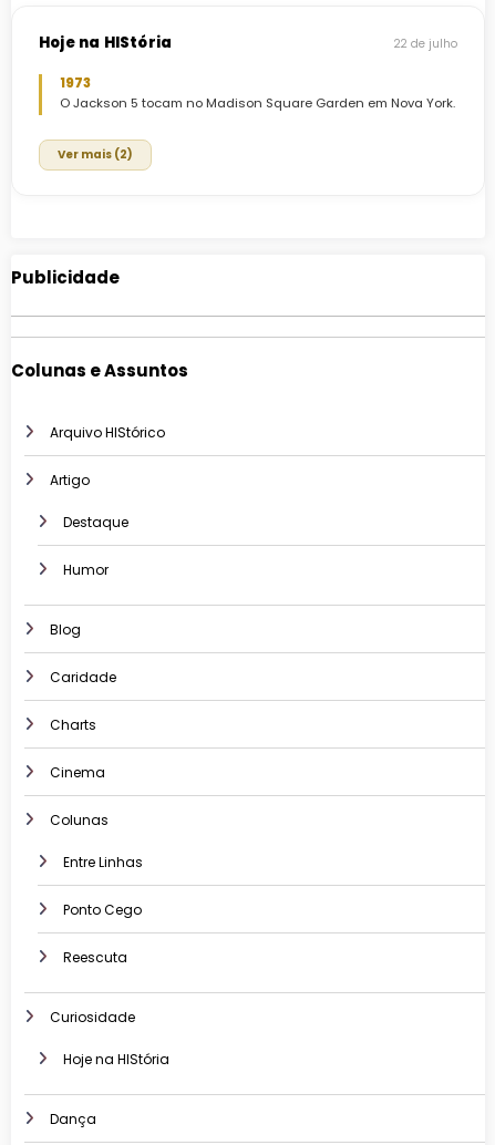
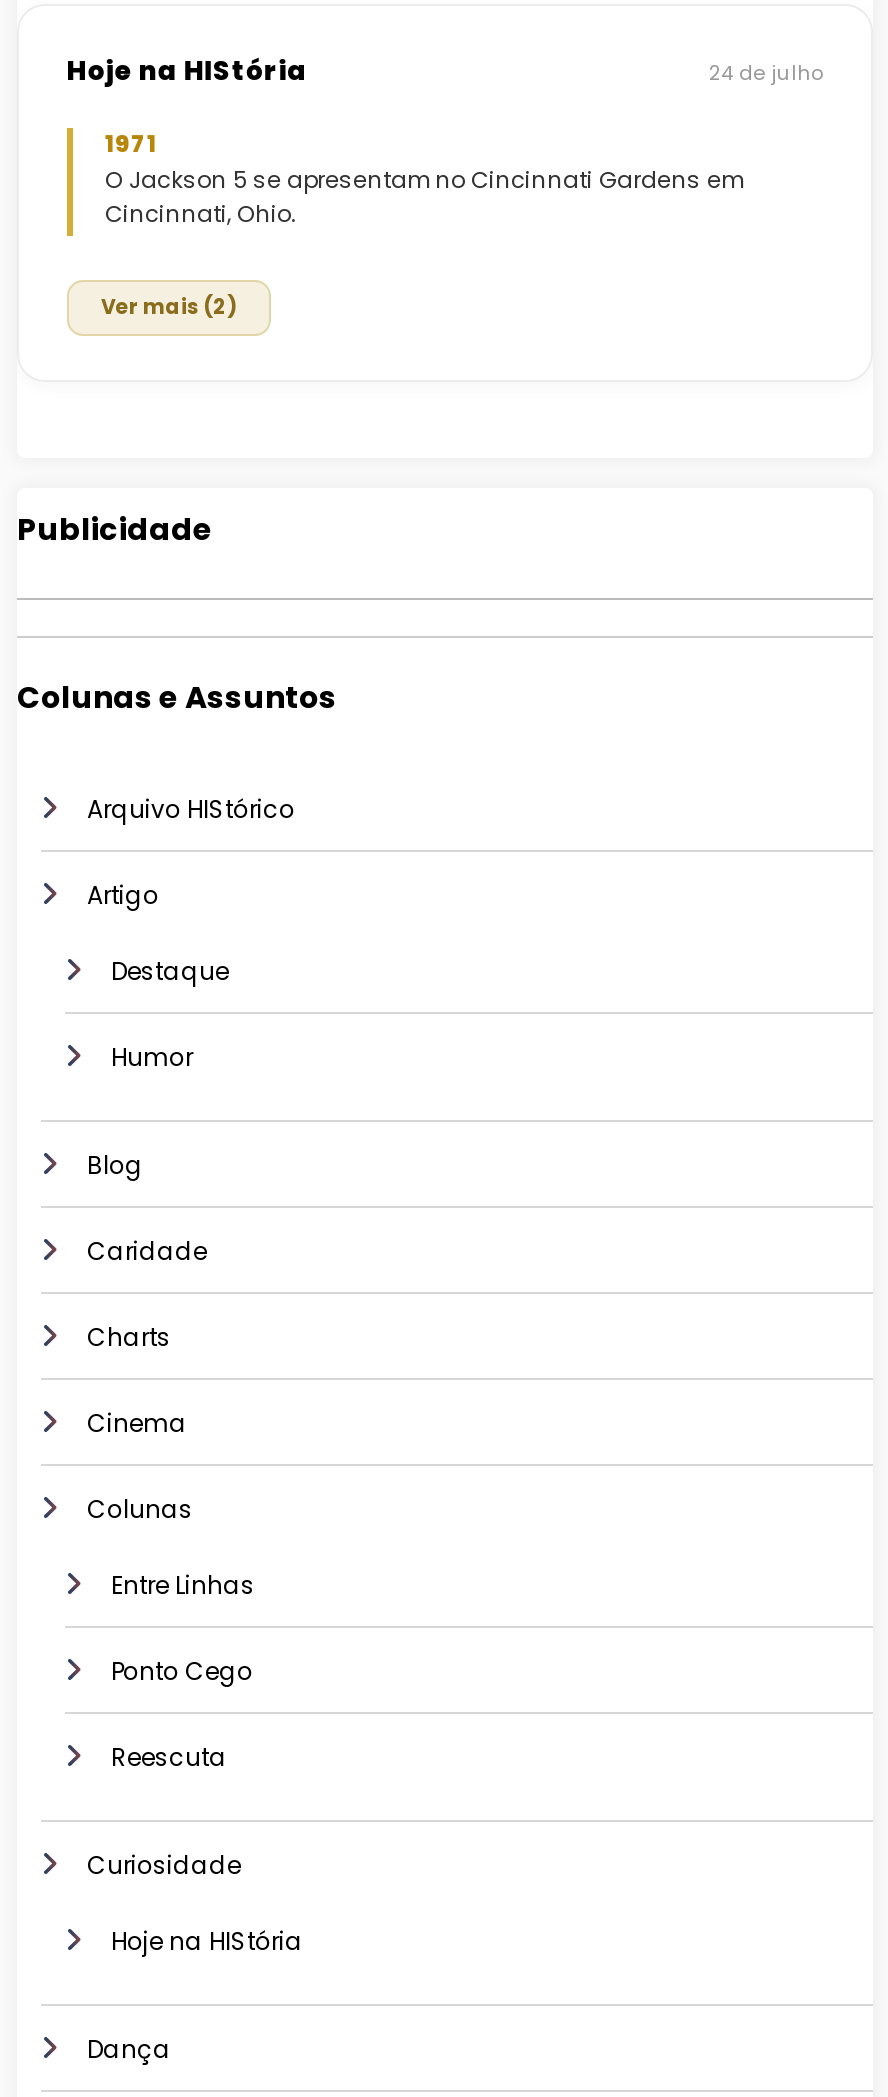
- 22 de julho
+ 24 de julho

- 1973
- O Jackson 5 tocam no Madison Square Garden em Nova York.
+ 1971
+ O Jackson 5 se apresentam no Cincinnati Gardens em
+ Cincinnati, Ohio.
